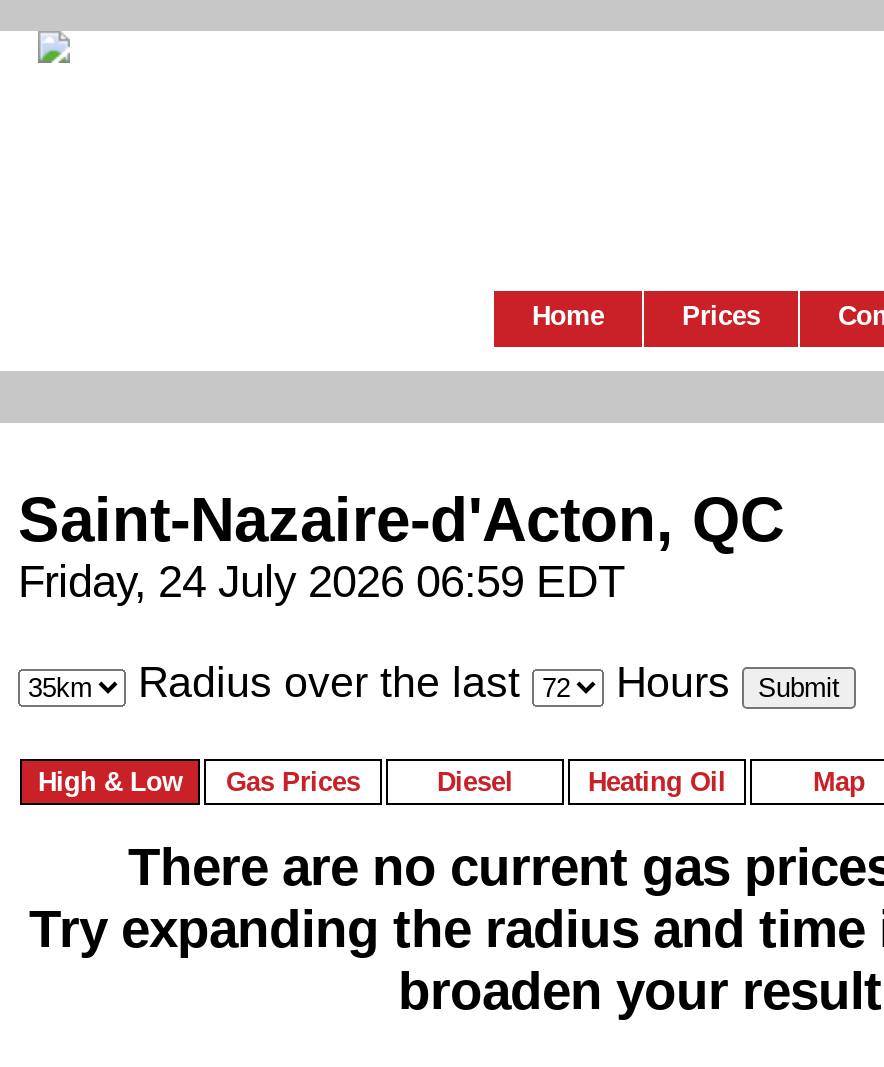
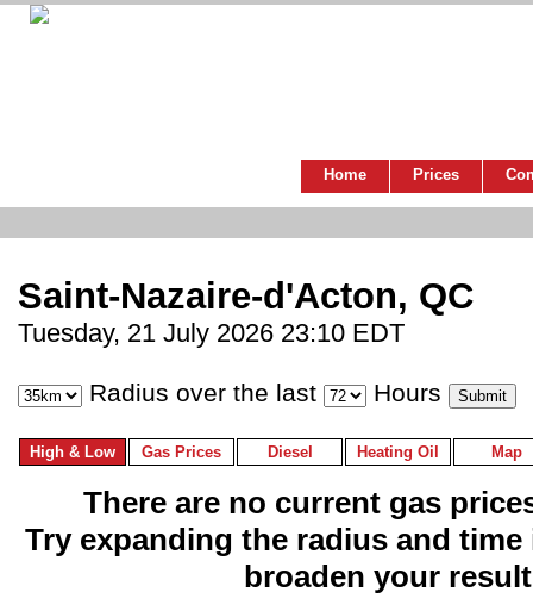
- Friday, 24 July 2026 06:59 EDT
+ Tuesday, 21 July 2026 23:10 EDT
